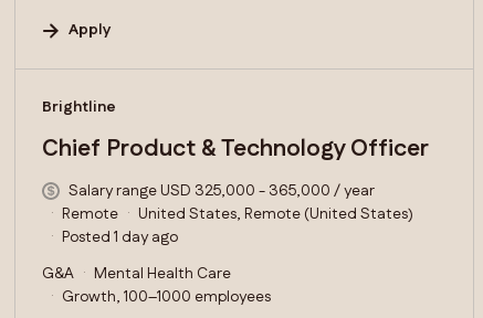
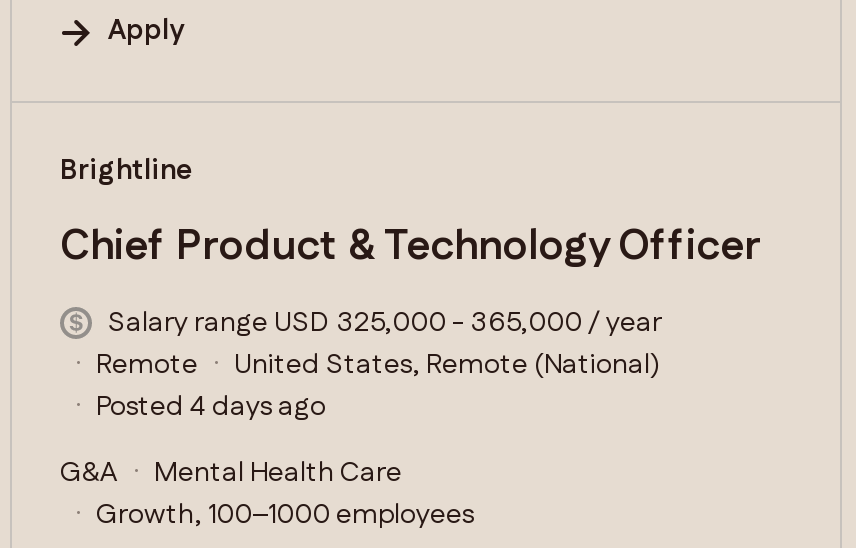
- United States, Remote (United States)
- Posted 1 day ago
+ United States, Remote (National)
+ Posted 4 days ago
